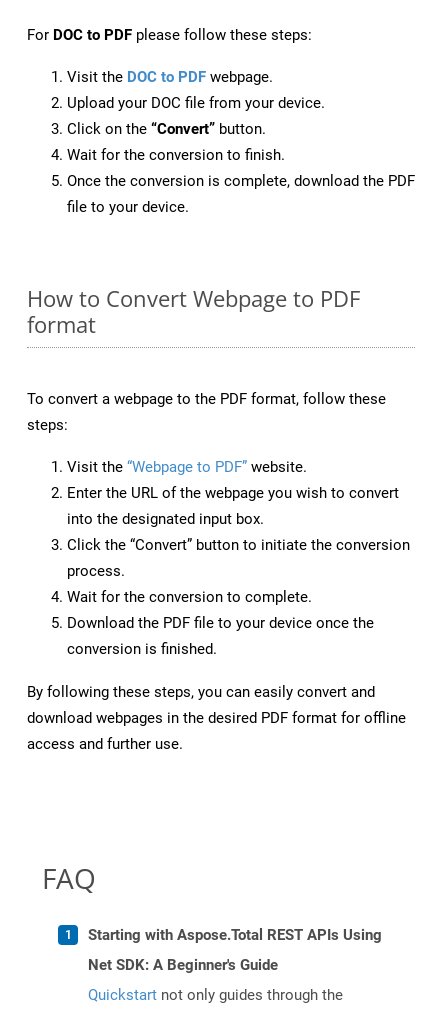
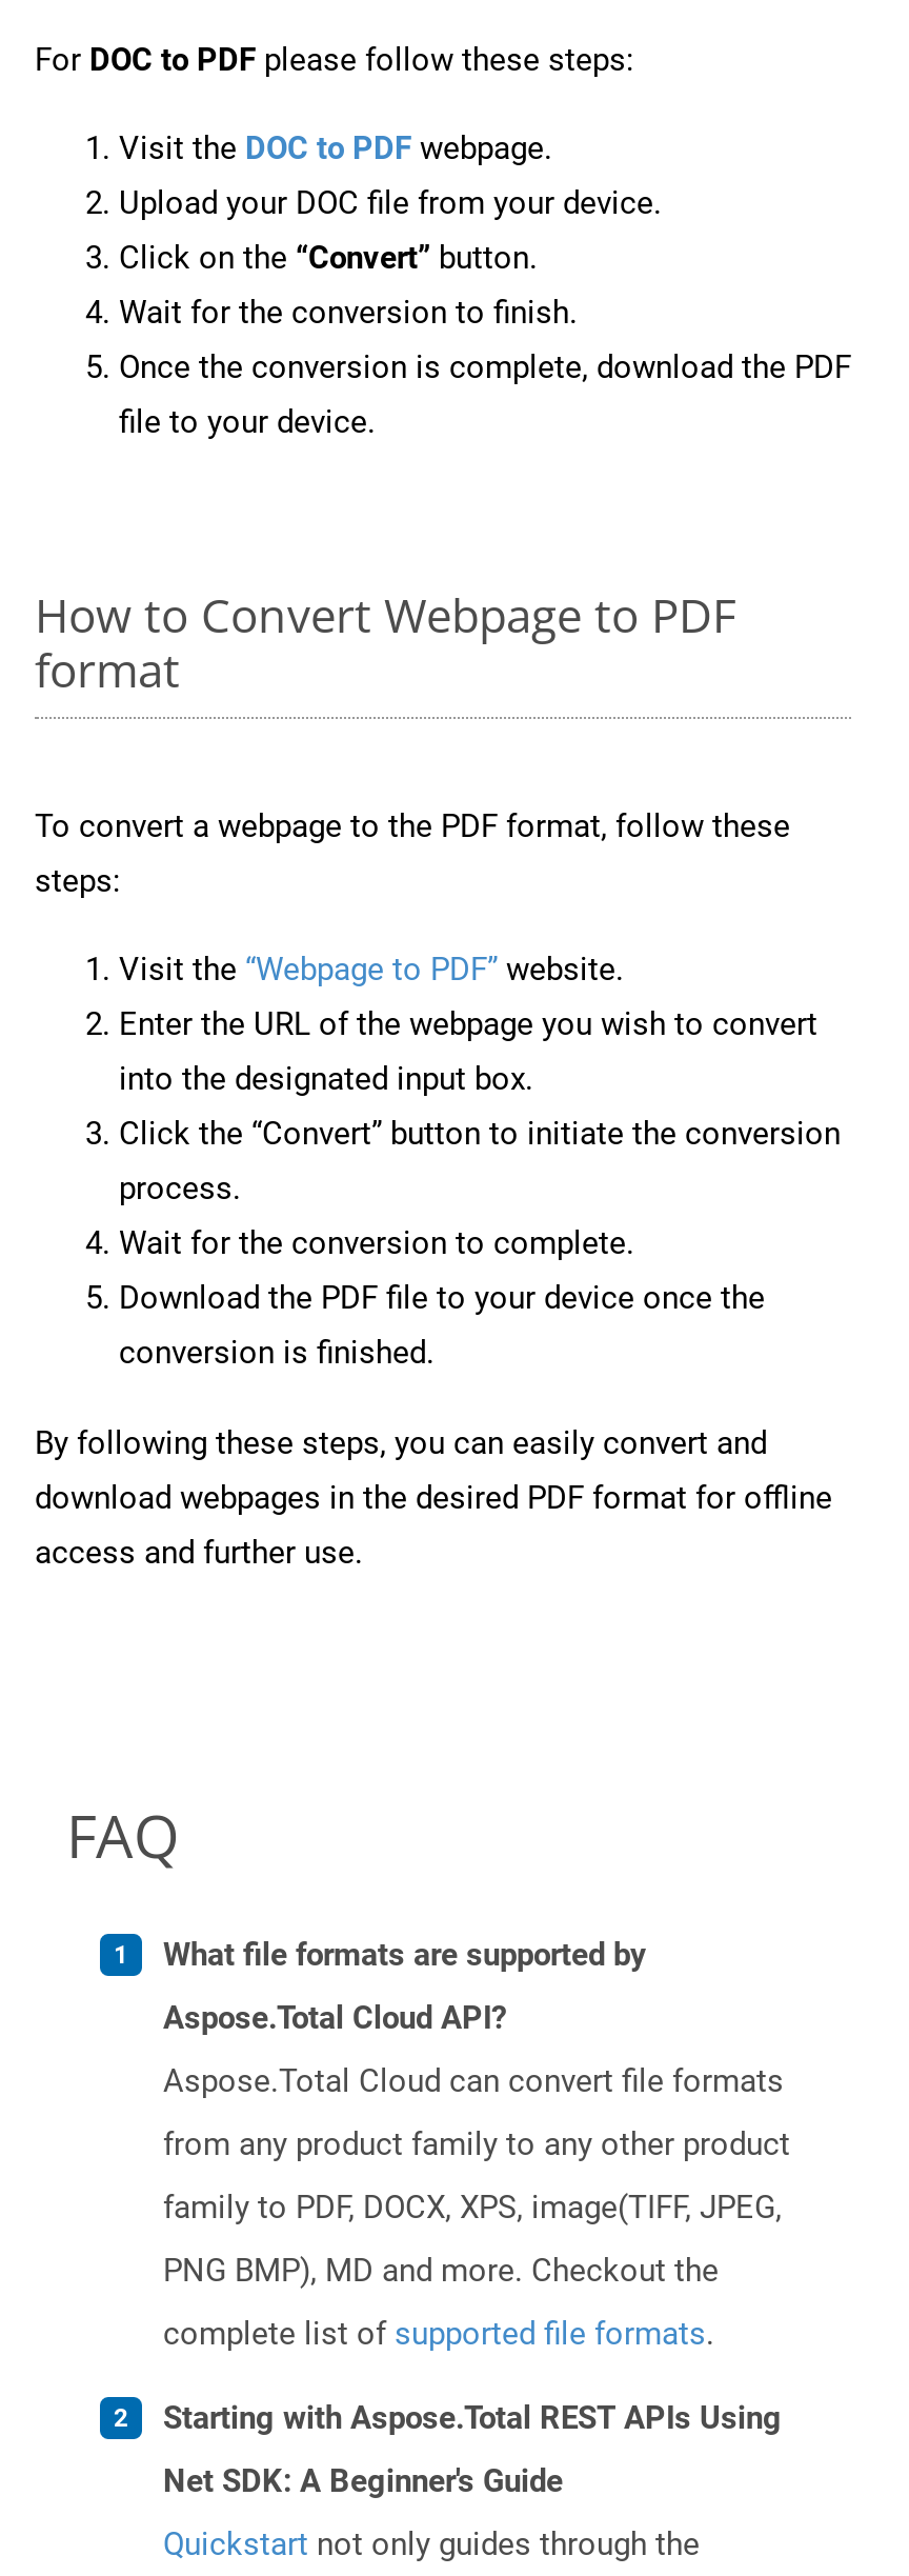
+ What file formats are supported by
+ Aspose.Total Cloud API?
+ Aspose.Total Cloud can convert file formats
+ from any product family to any other product
+ family to PDF, DOCX, XPS, image(TIFF, JPEG,
+ PNG BMP), MD and more. Checkout the
+ complete list of supported file formats.
